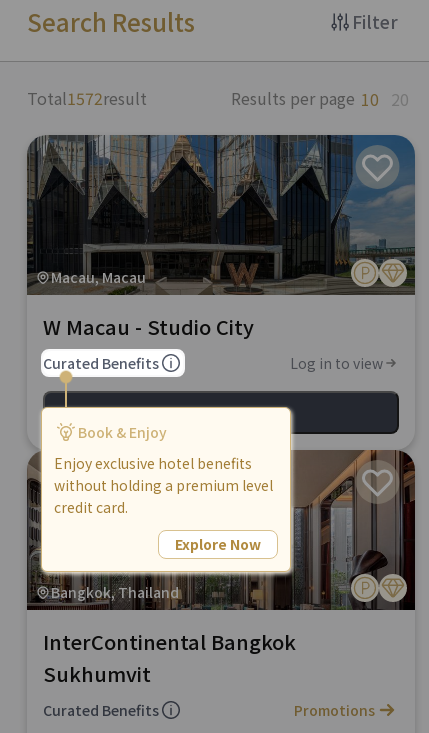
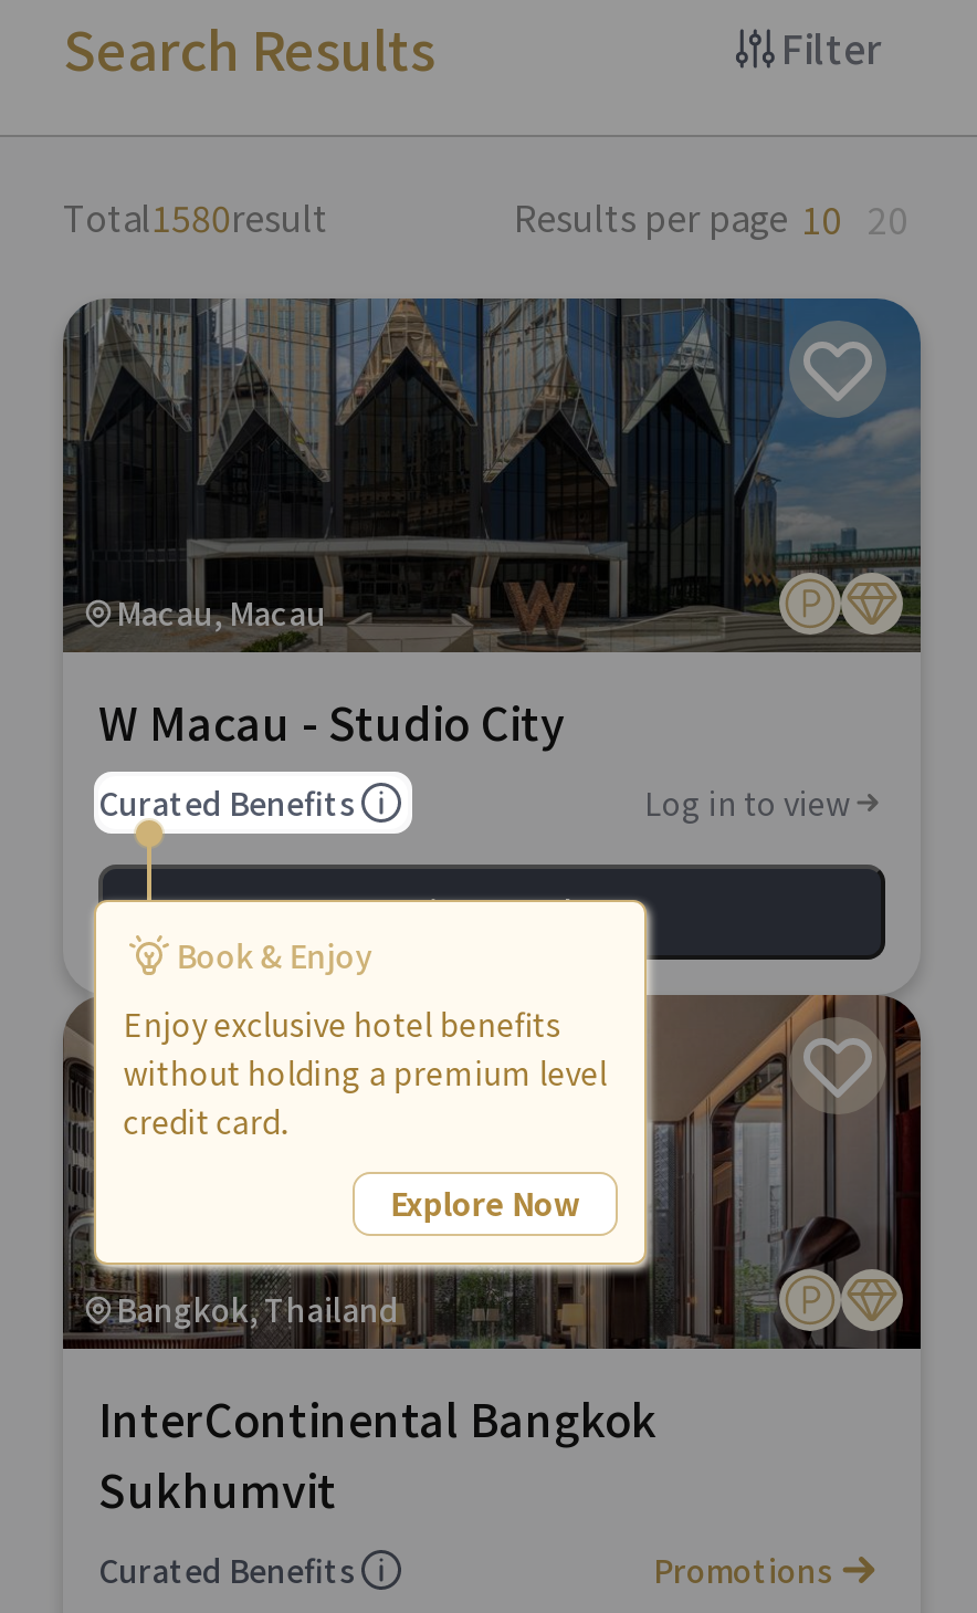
- Total1572result
+ Total1580result
